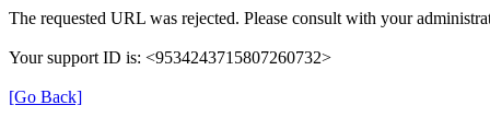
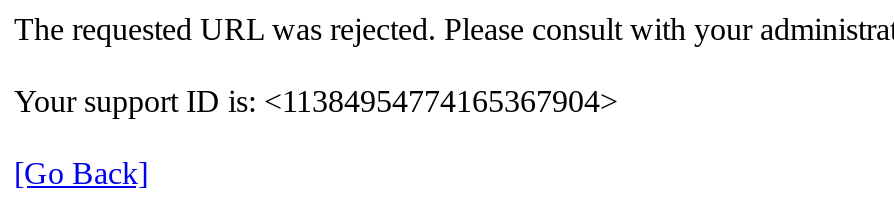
- Your support ID is: <9534243715807260732>
+ Your support ID is: <11384954774165367904>
